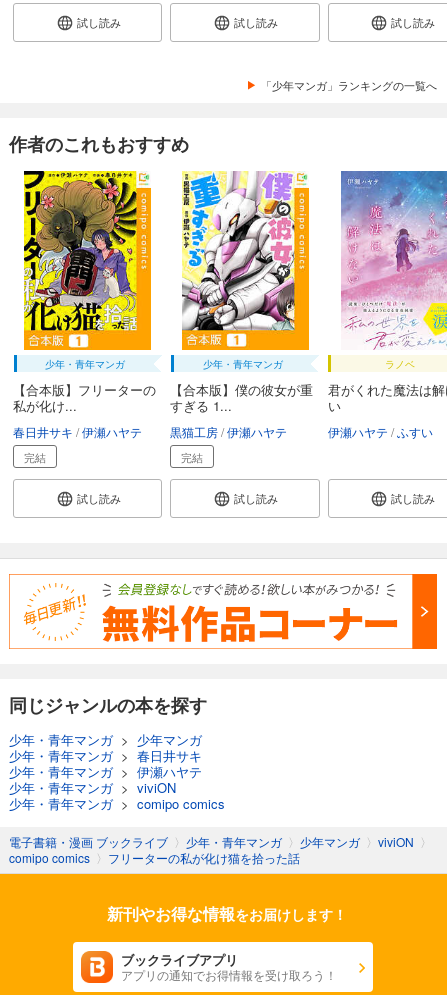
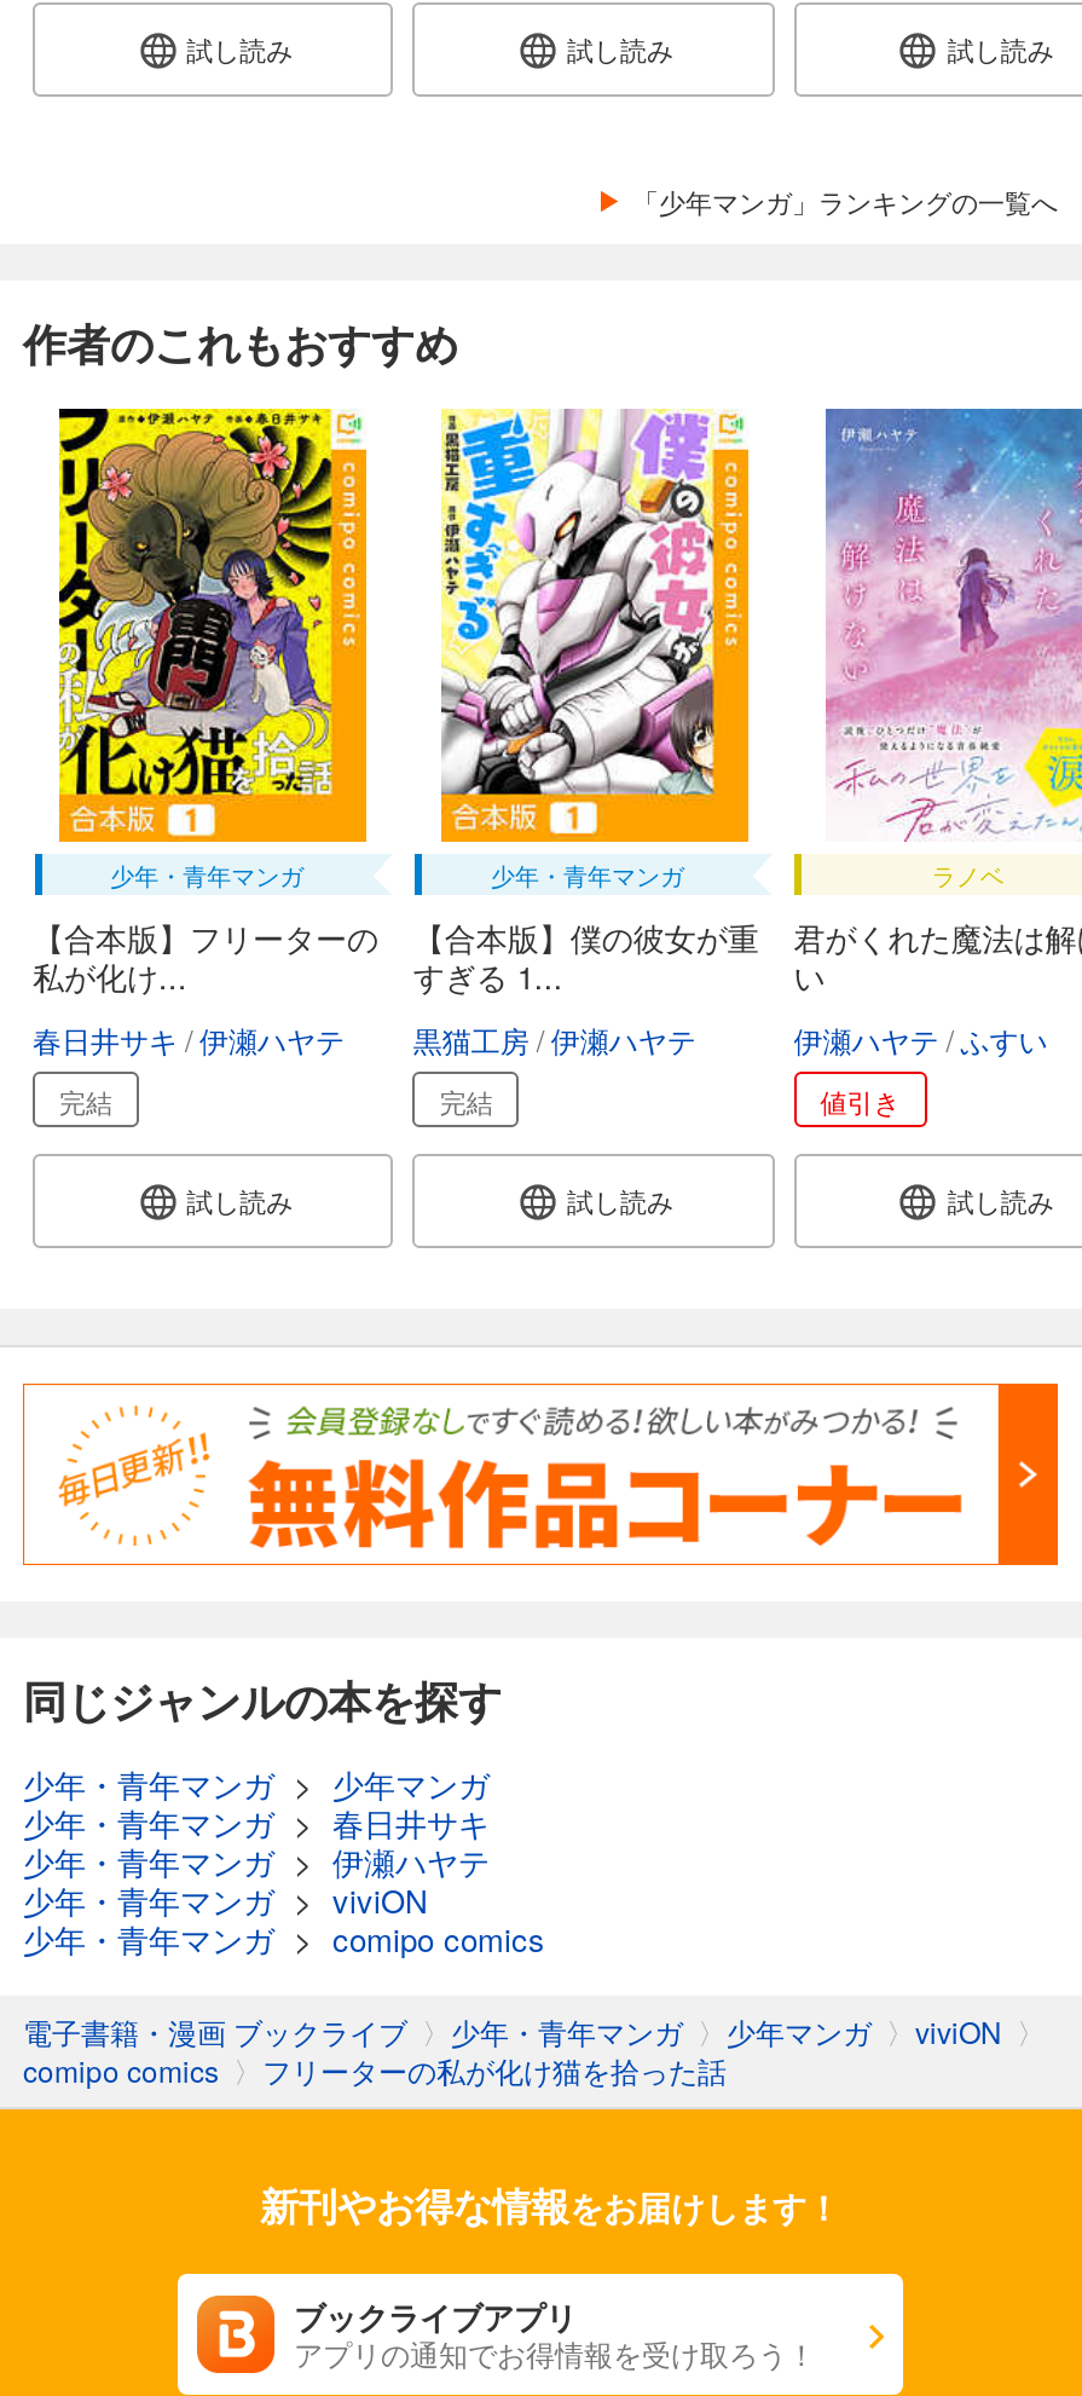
+ 値引き
